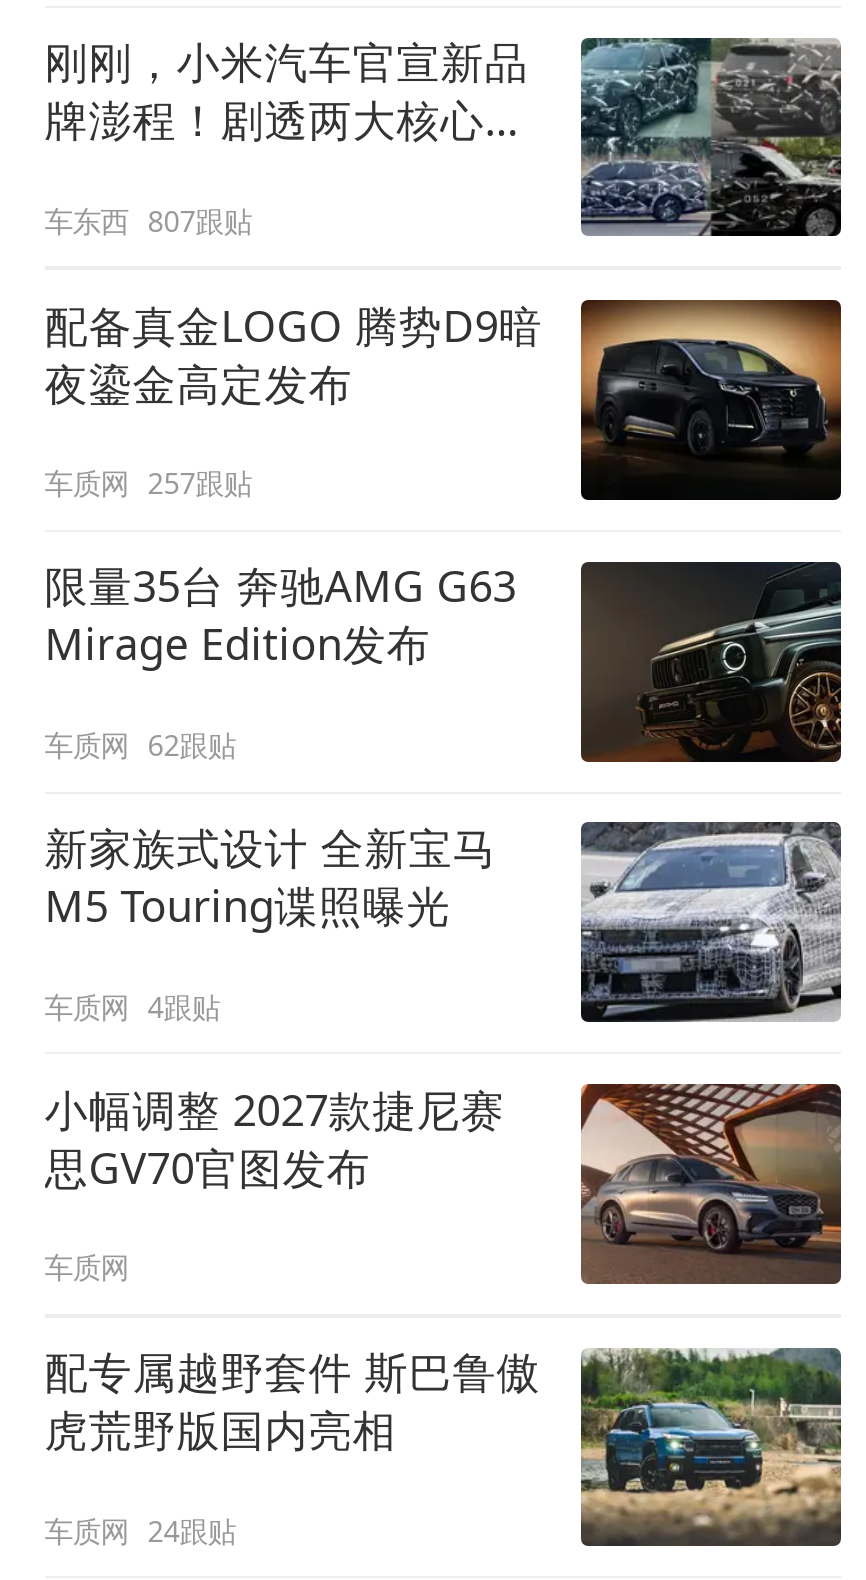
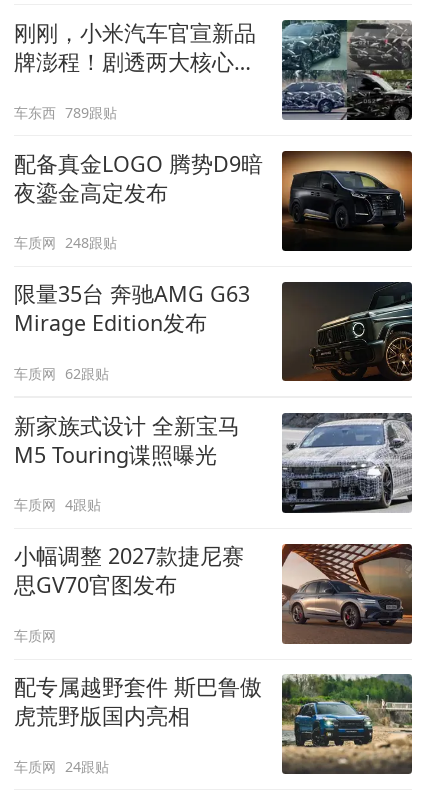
- 车东西 807跟贴
+ 车东西 789跟贴

- 车质网 257跟贴
+ 车质网 248跟贴
